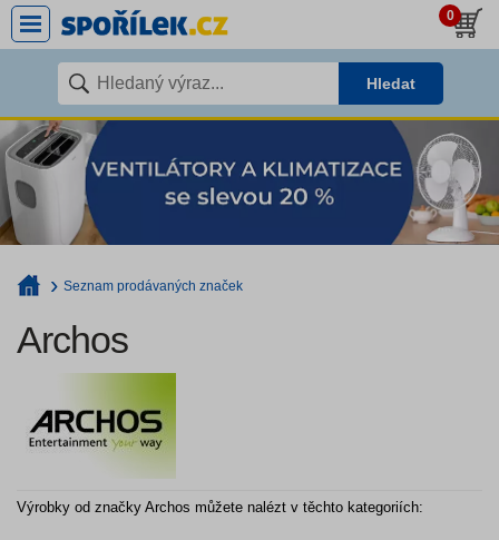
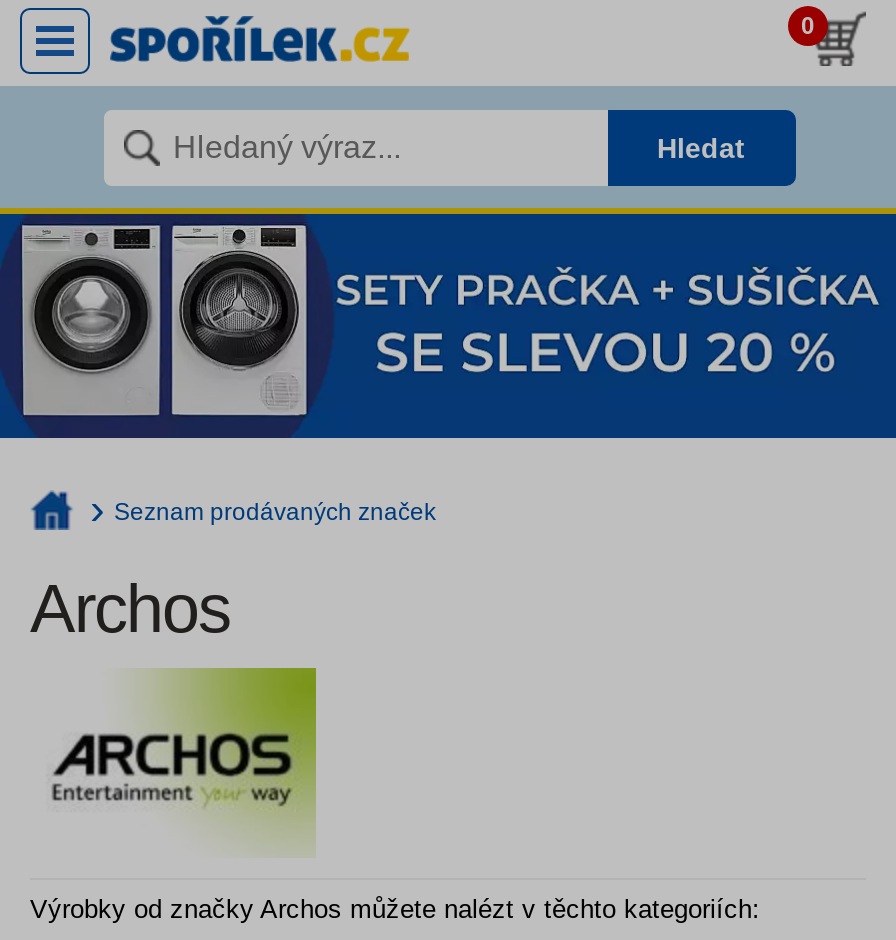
- [image]
+ [image]
